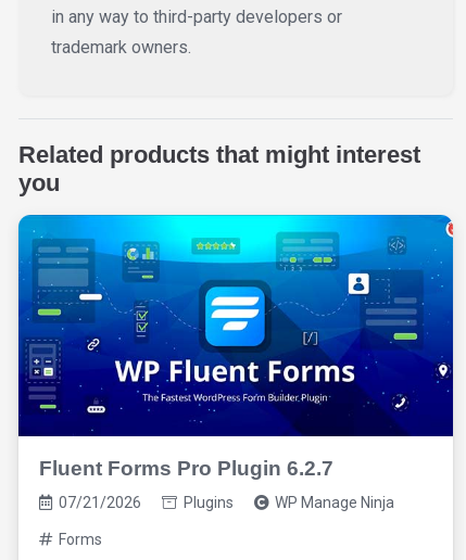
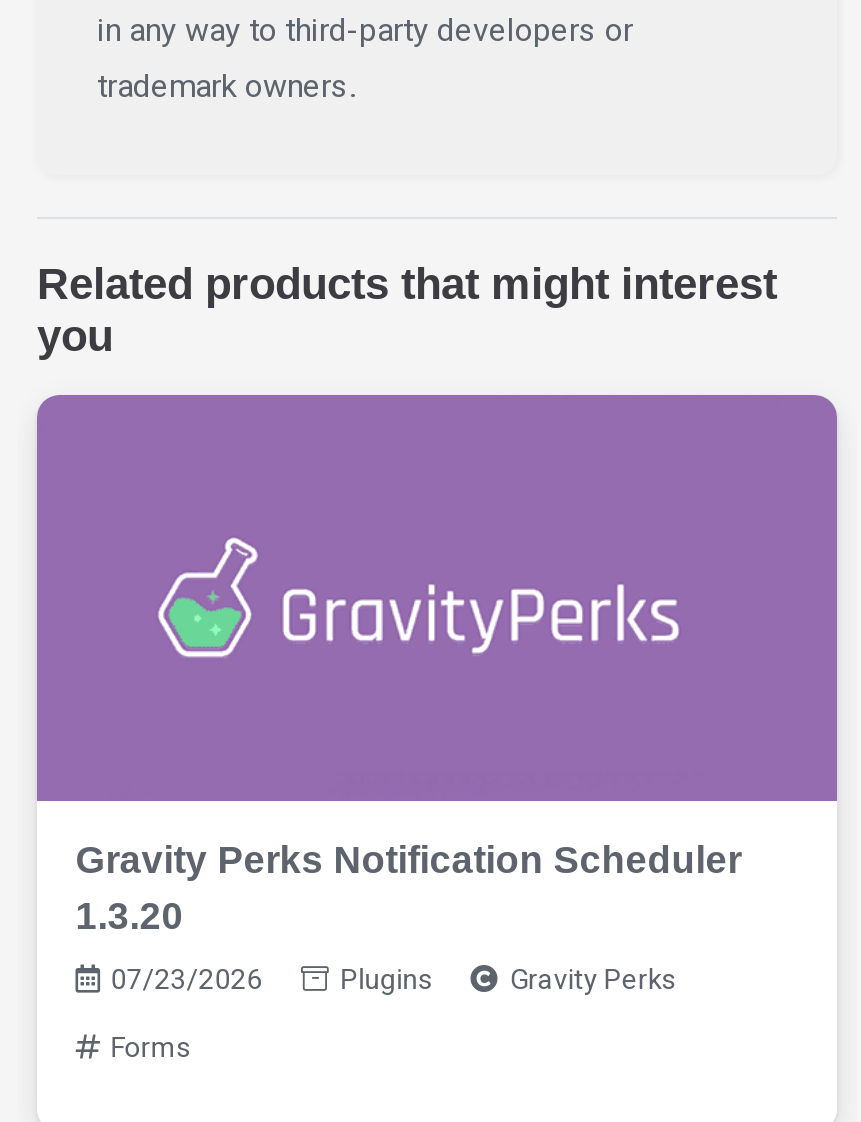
- [image]
- Fluent Forms Pro Plugin 6.2.7
+ [image]
+ Gravity Perks Notification Scheduler
+ 1.3.20

- 07/21/2026
+ 07/23/2026

- WP Manage Ninja
+ Gravity Perks
